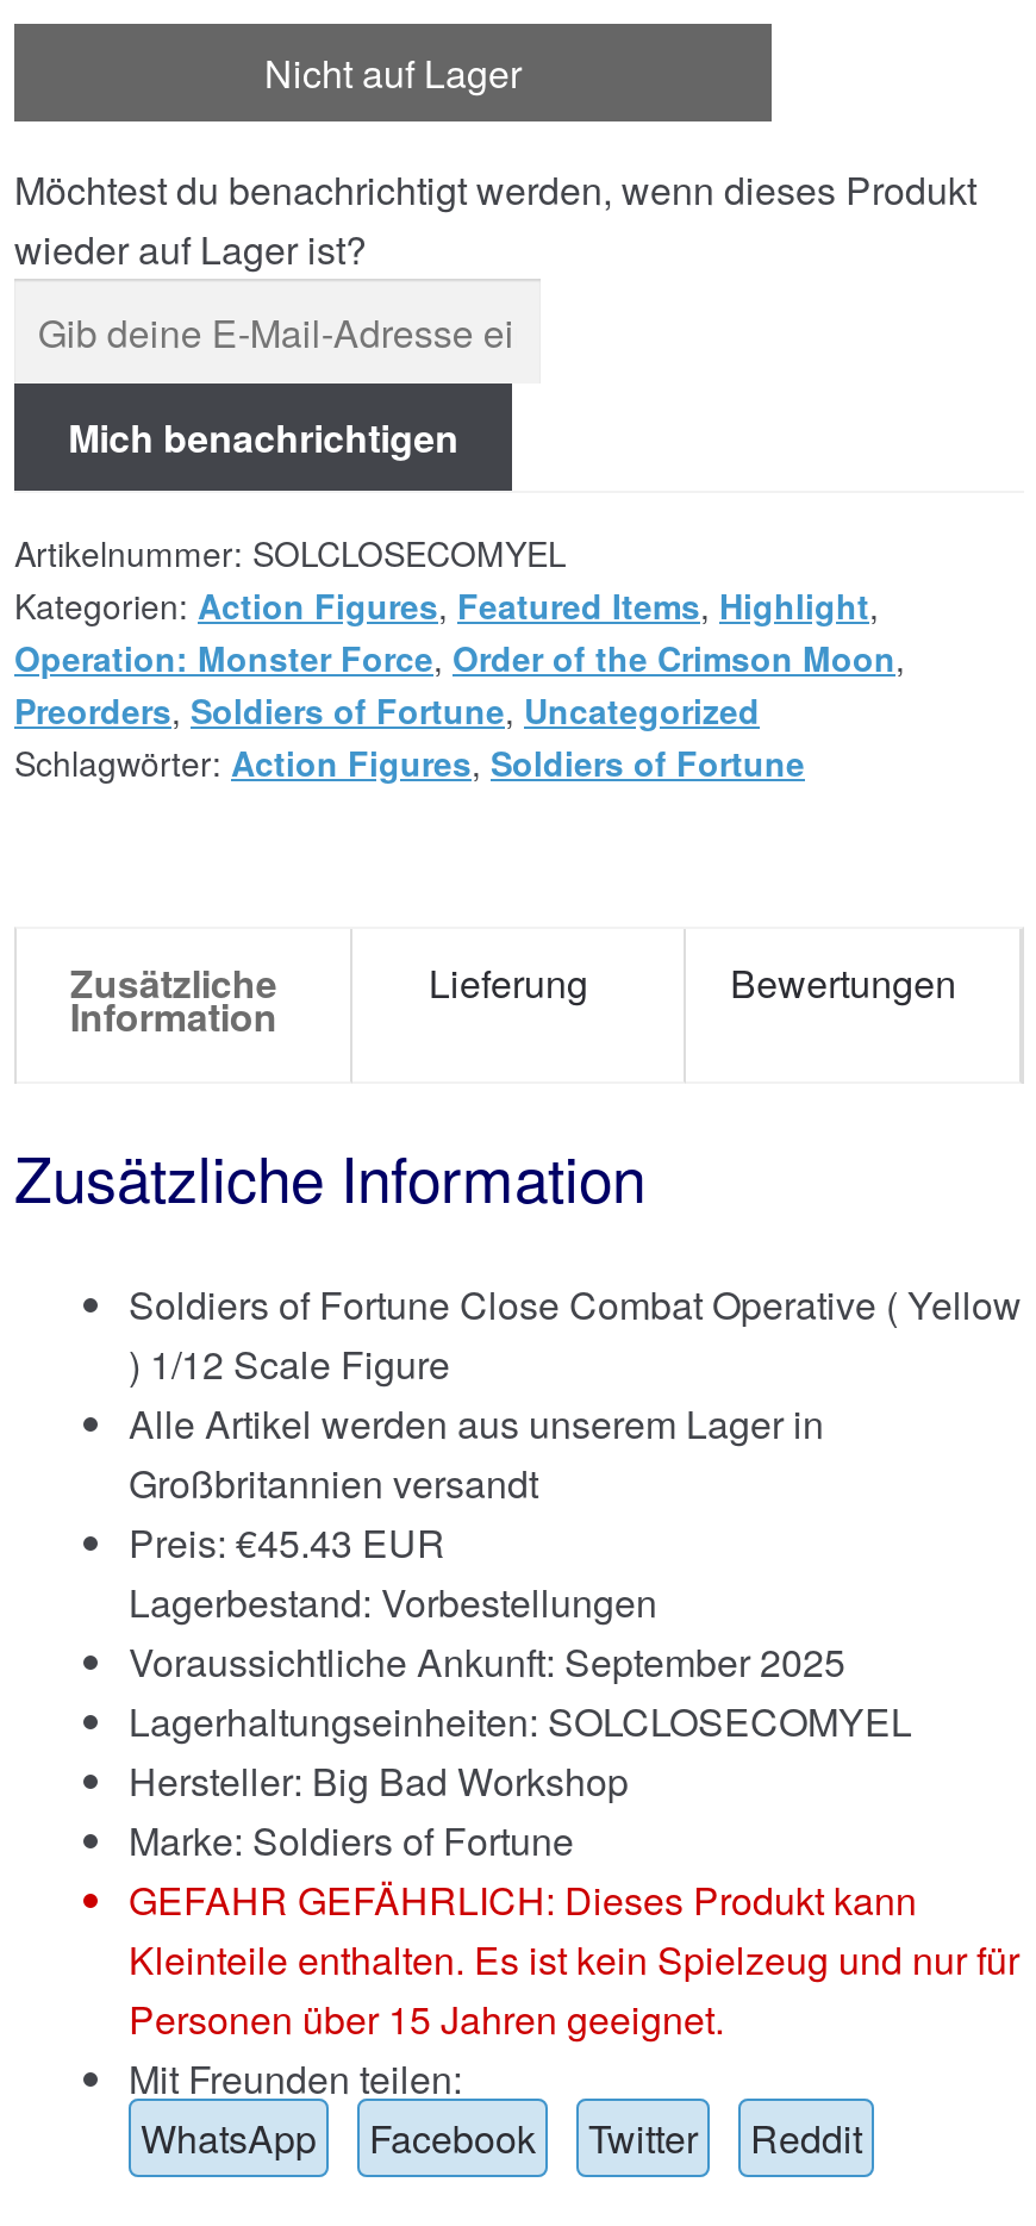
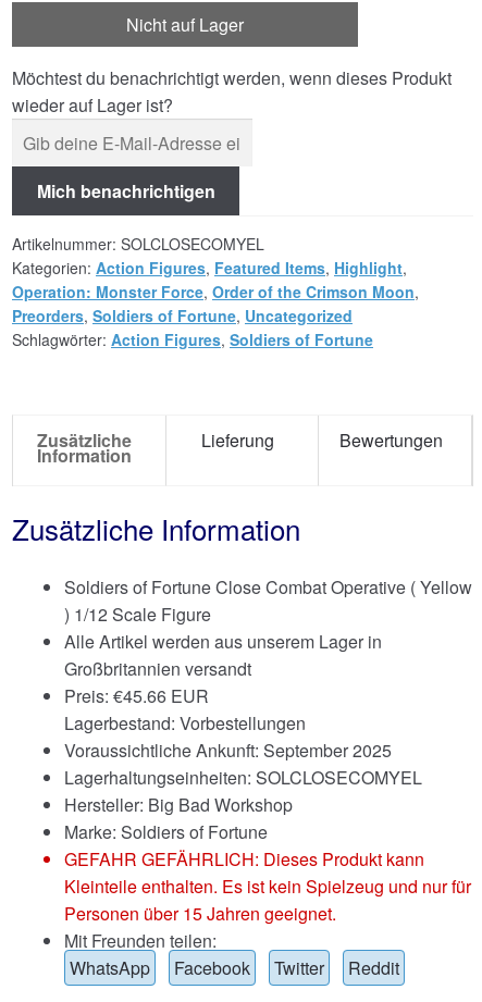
- Preis: €45.43 EUR
+ Preis: €45.66 EUR
